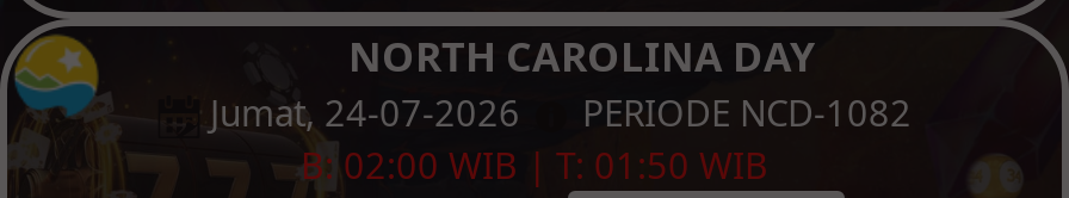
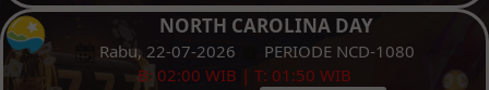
- Jumat, 24-07-2026
- PERIODE NCD-1082
+ Rabu, 22-07-2026
+ PERIODE NCD-1080
